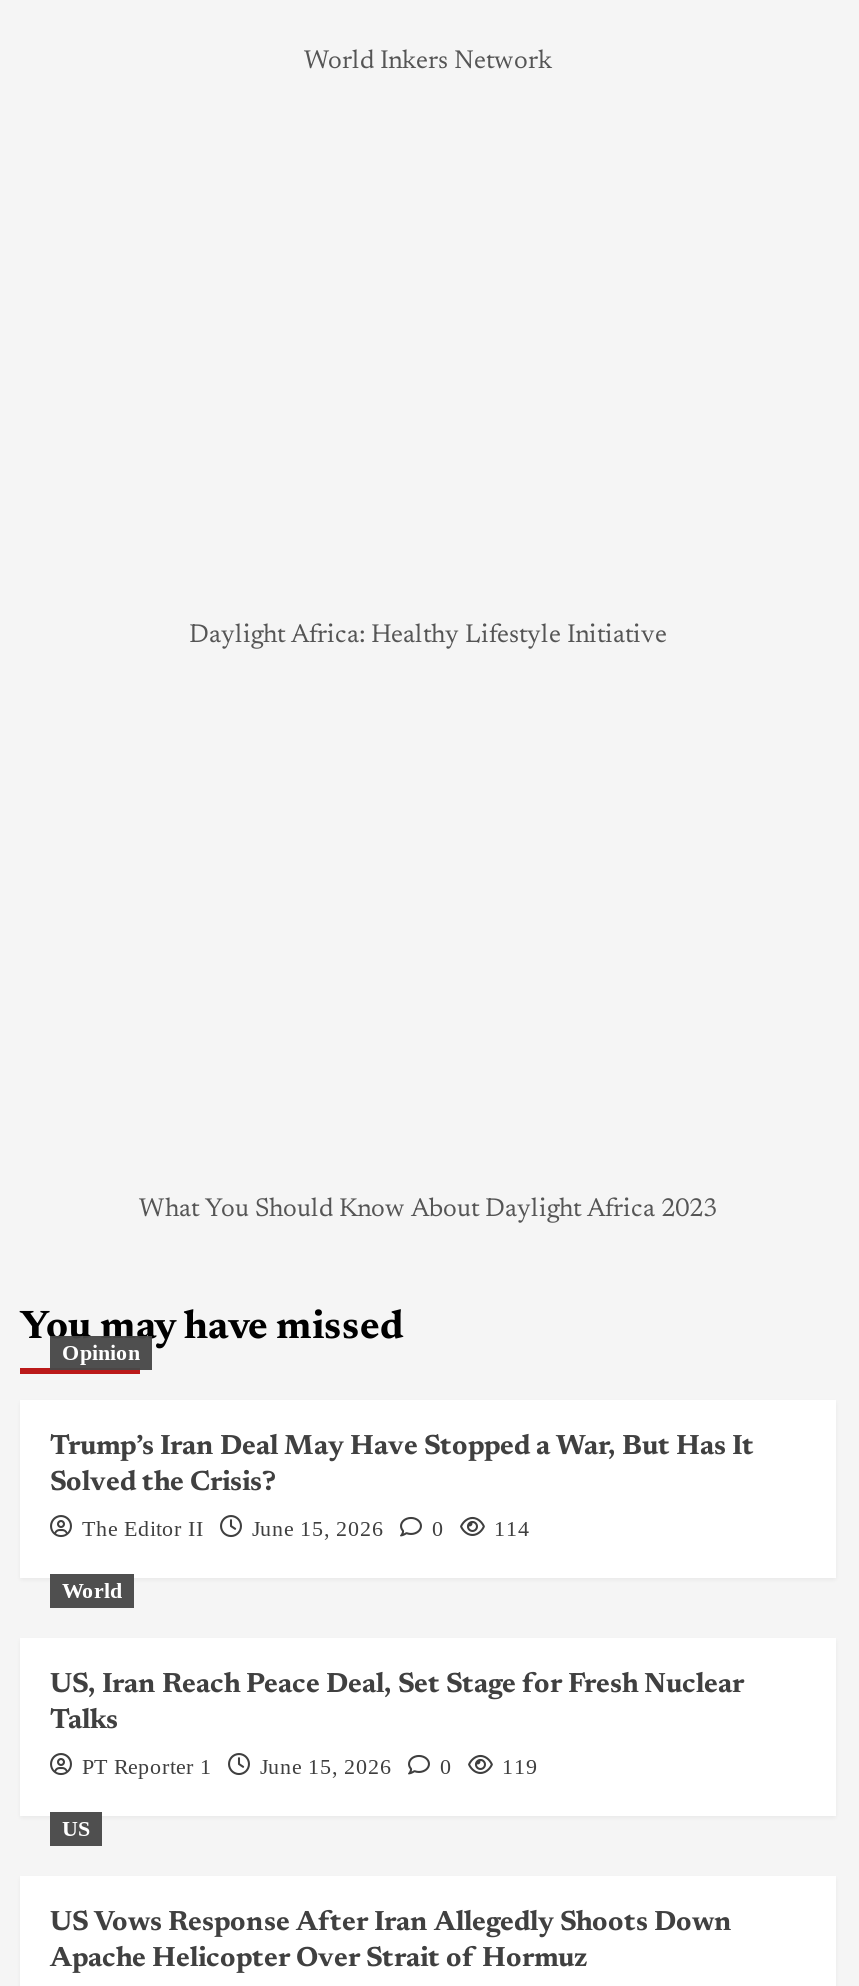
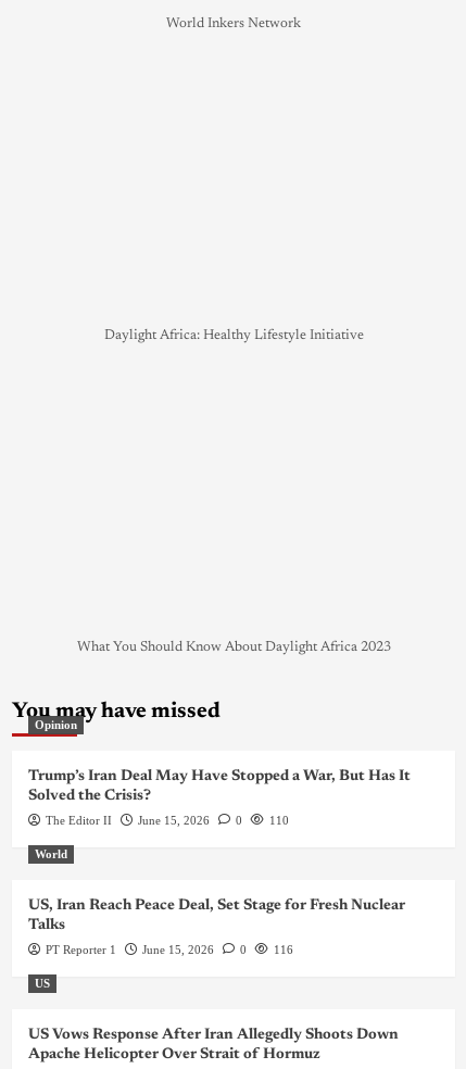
- 114
+ 110

- 119
+ 116
